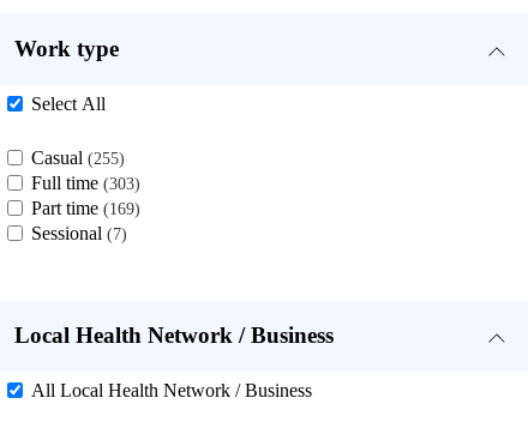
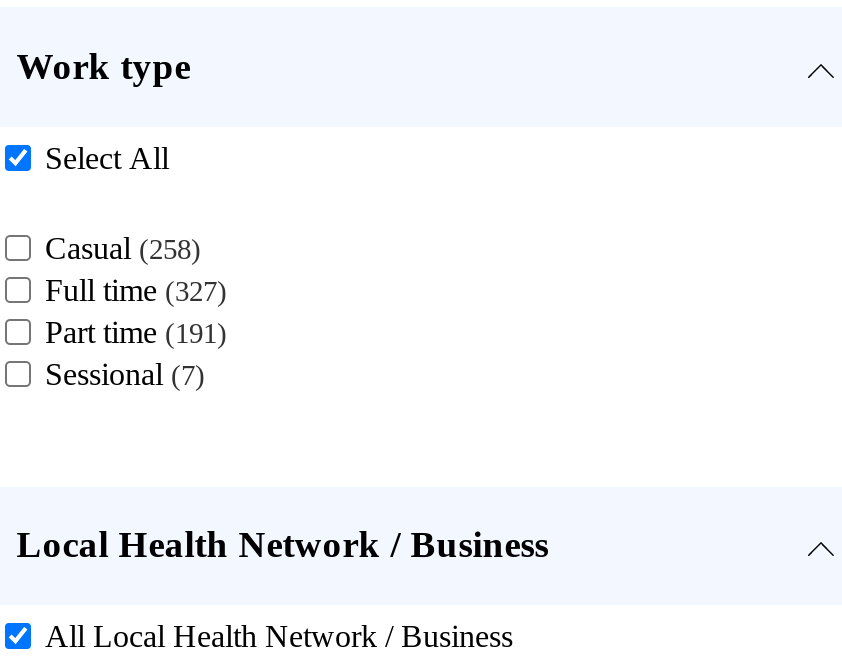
- Casual 255
+ Casual 258

- Full time 303
+ Full time 327

- Part time 169
+ Part time 191
